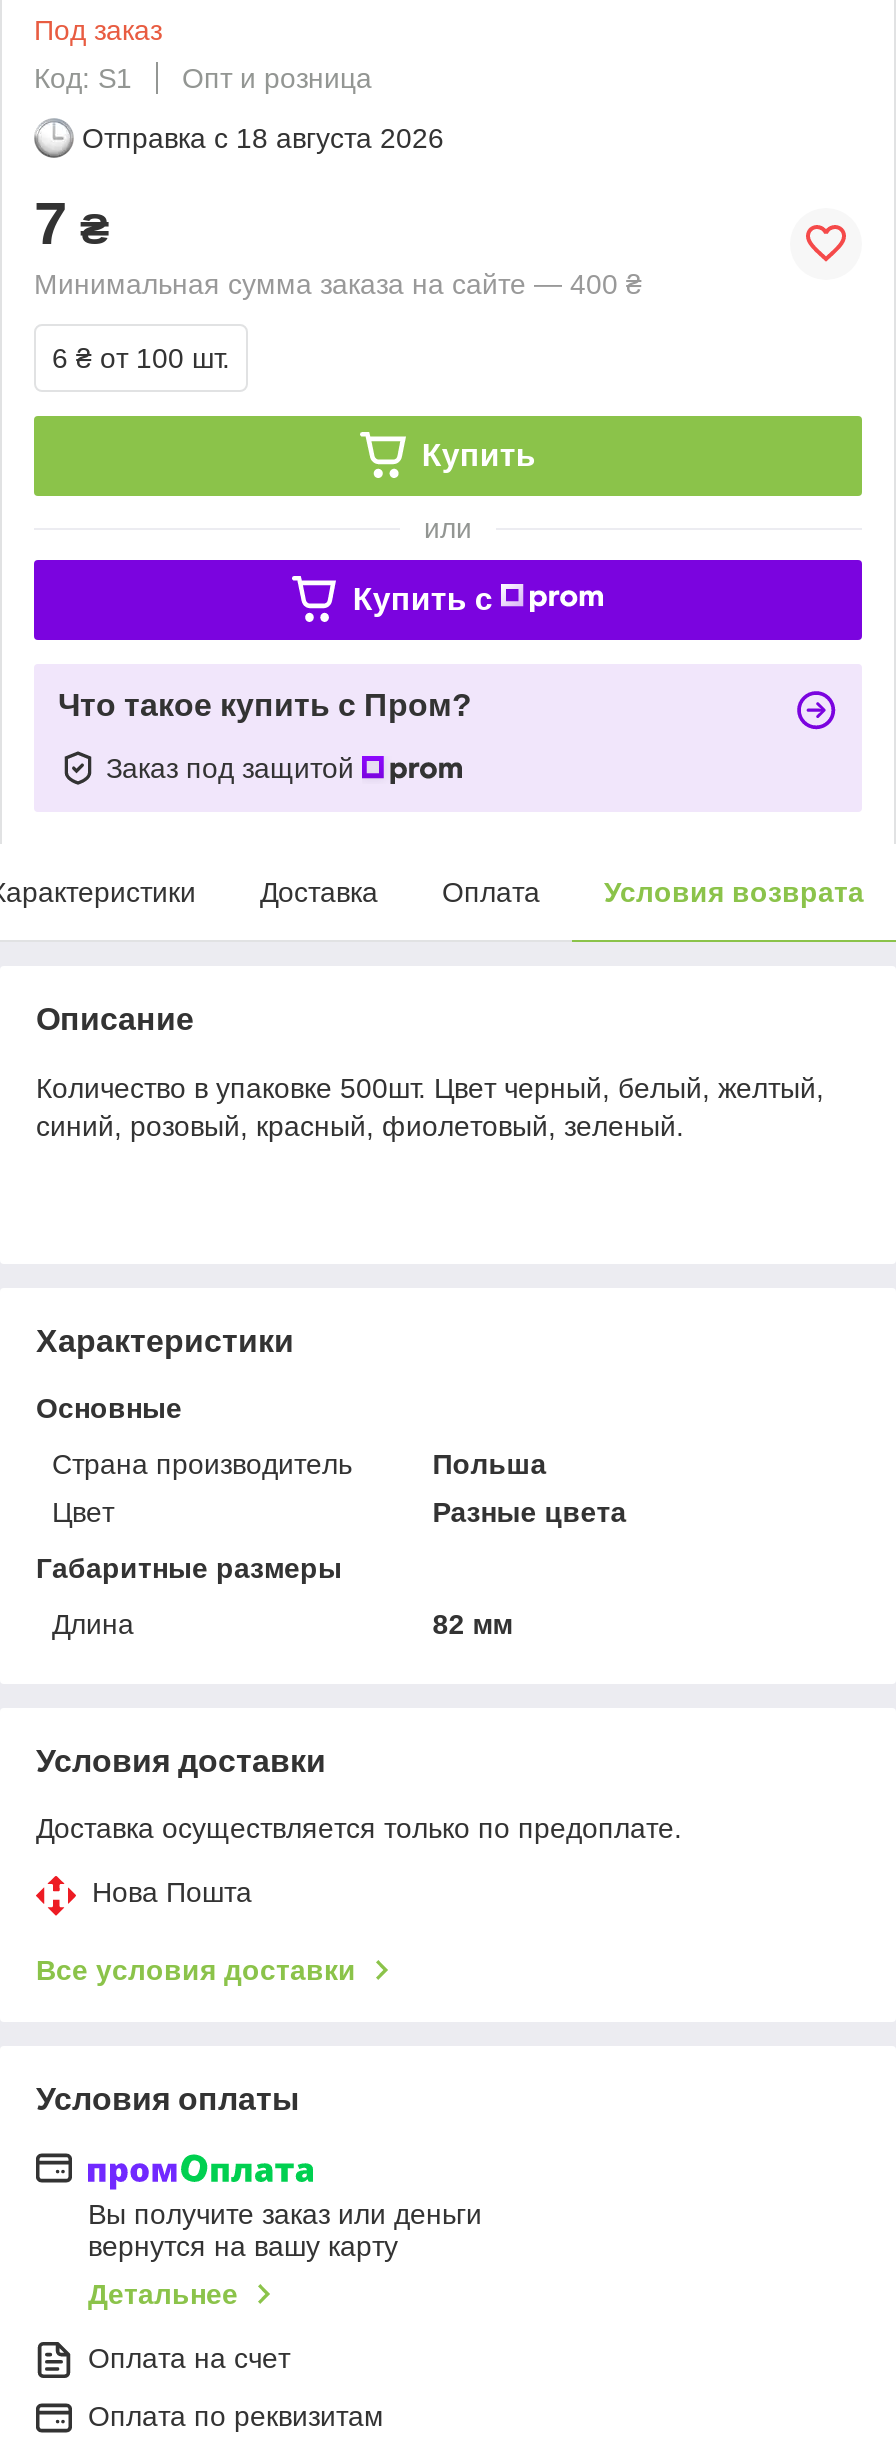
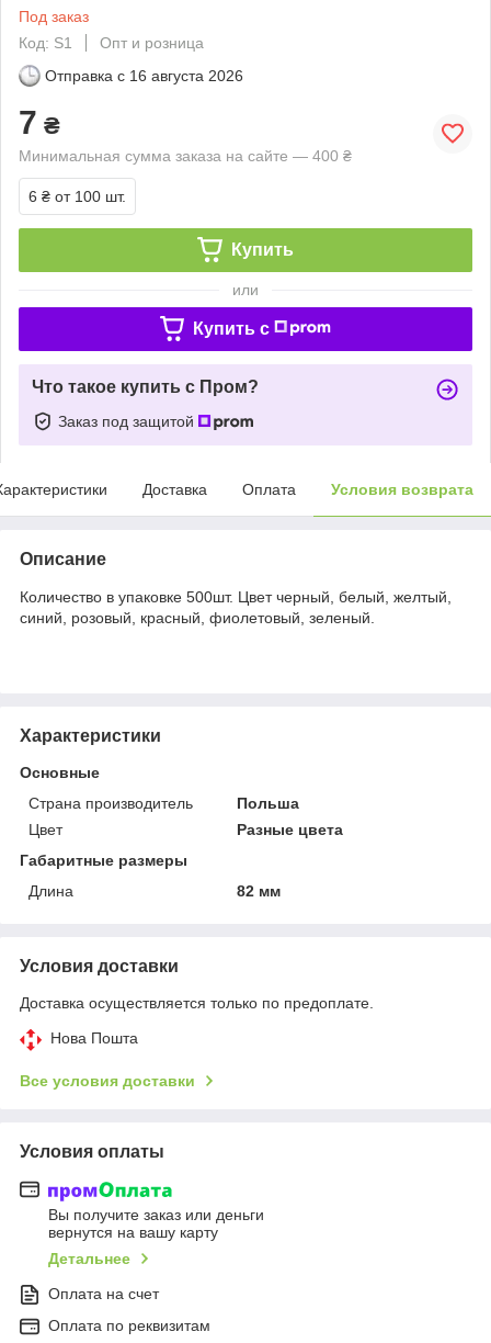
- Отправка с 18 августа 2026
+ Отправка с 16 августа 2026
